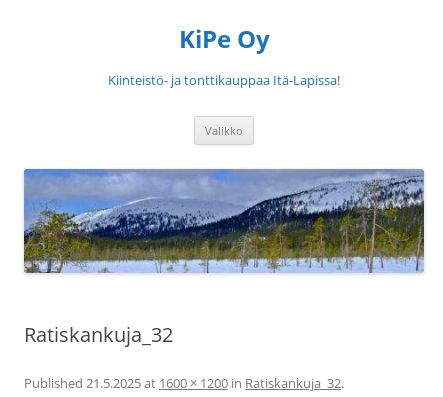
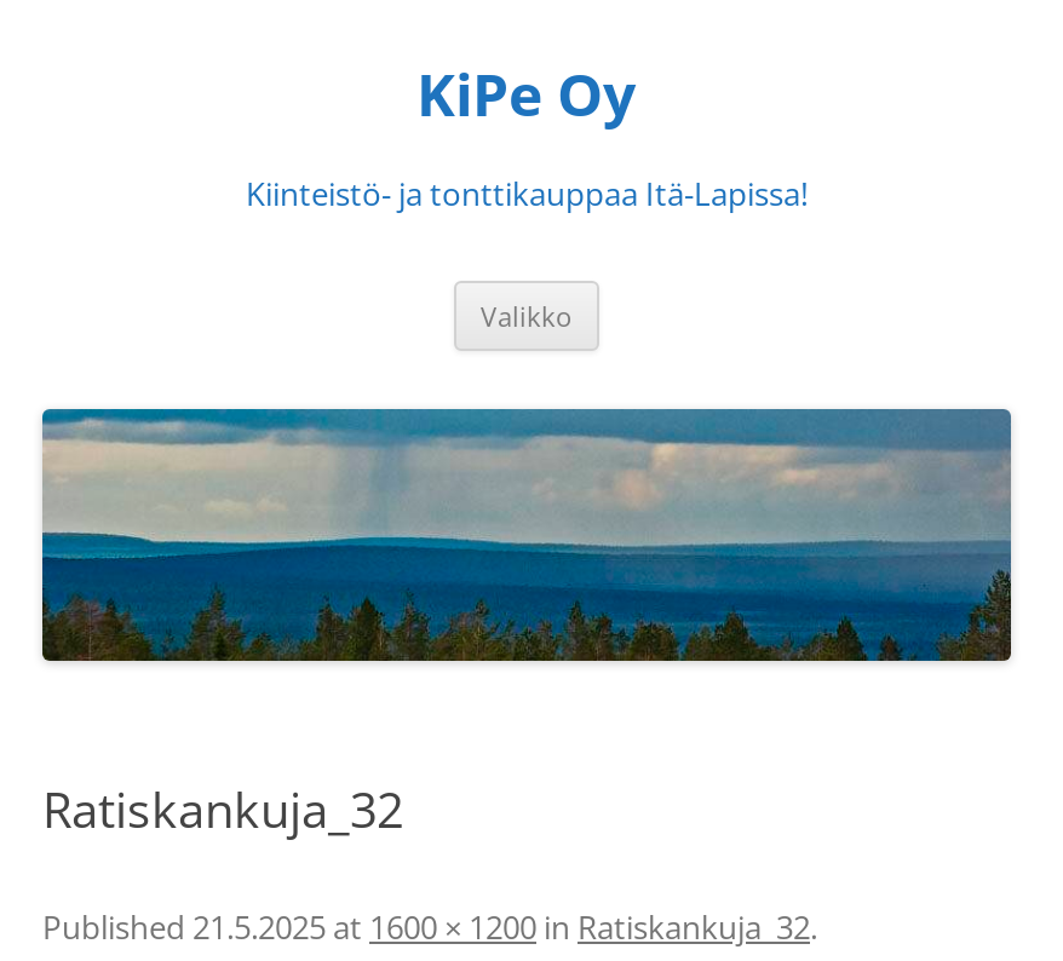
- [image]
+ [image]
